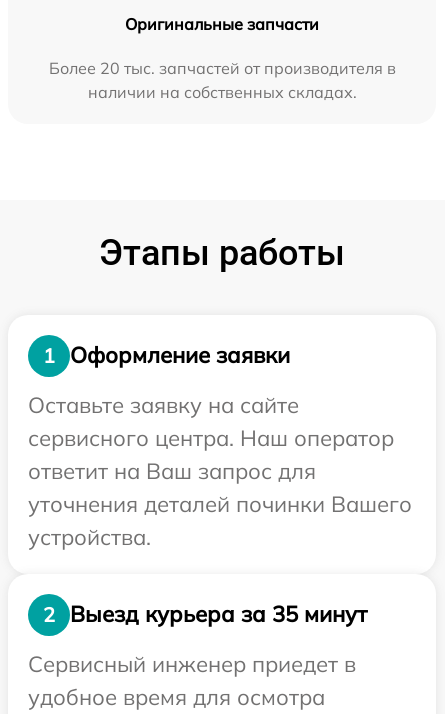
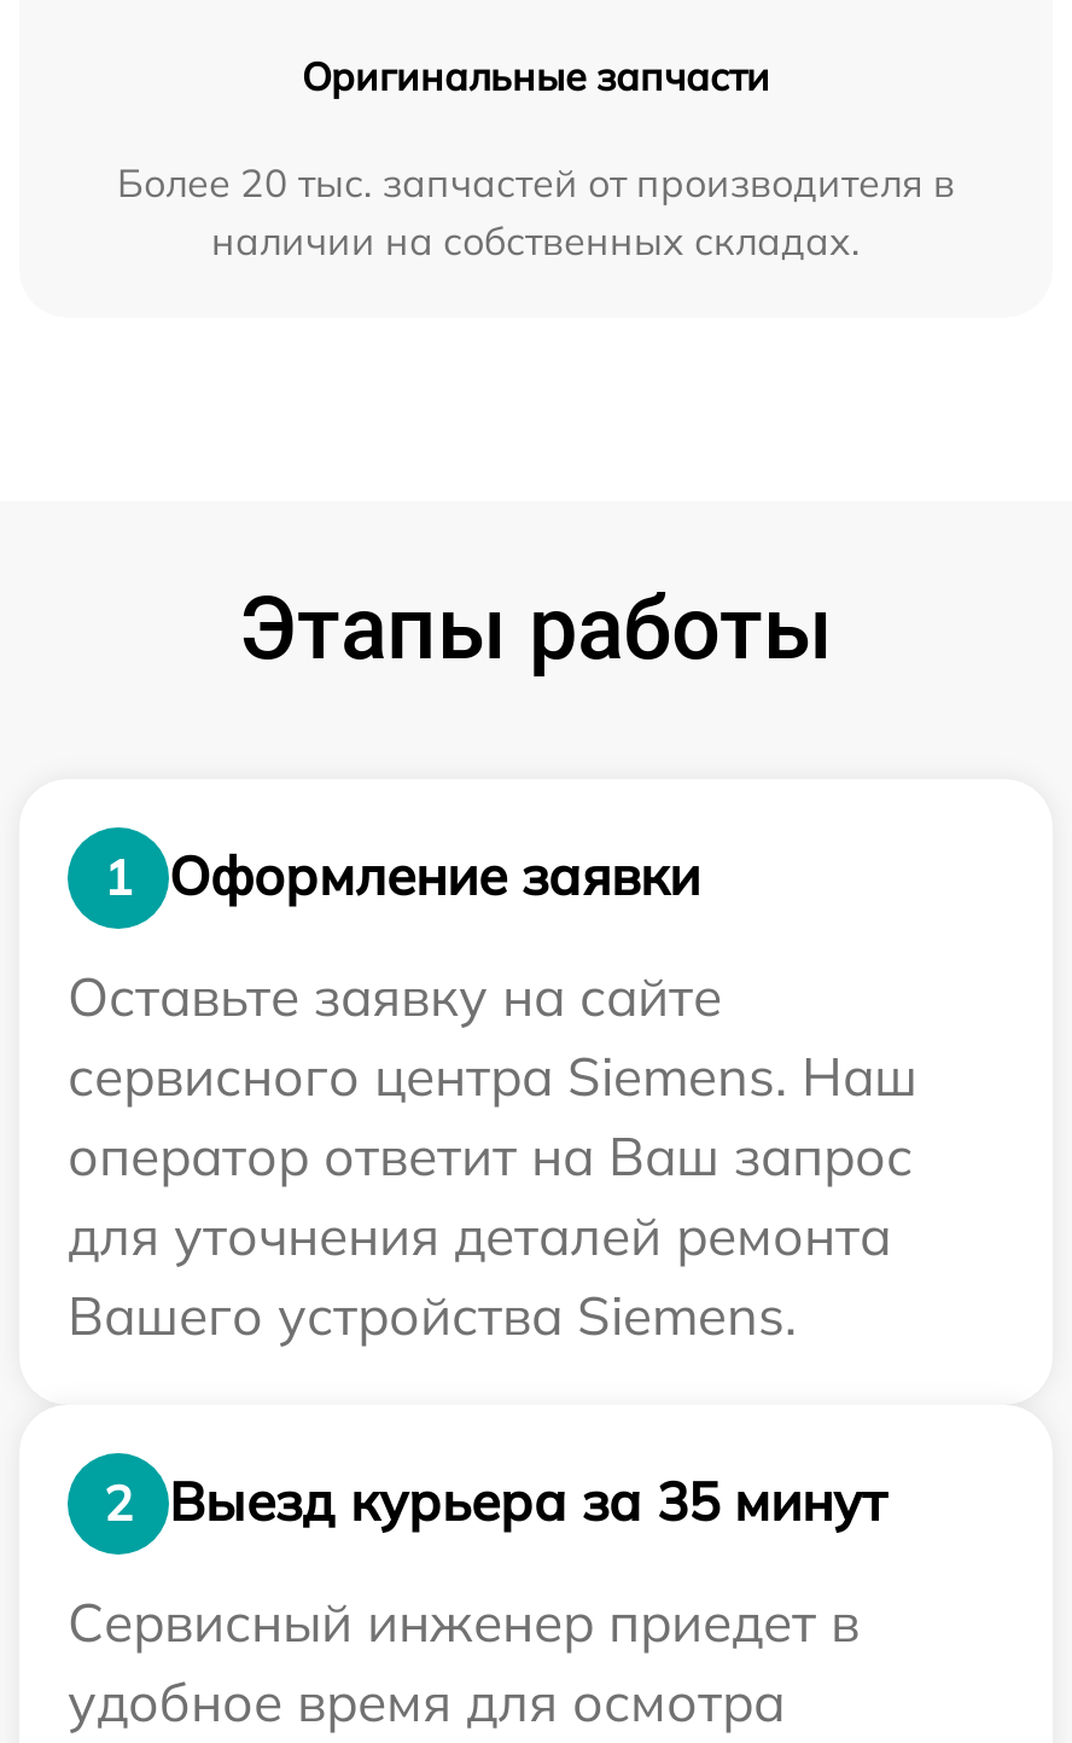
- сервисного центра. Наш оператор
- ответит на Ваш запрос для
- уточнения деталей починки Вашего
- устройства.
+ сервисного центра Siemens. Наш
+ оператор ответит на Ваш запрос
+ для уточнения деталей ремонта
+ Вашего устройства Siemens.
